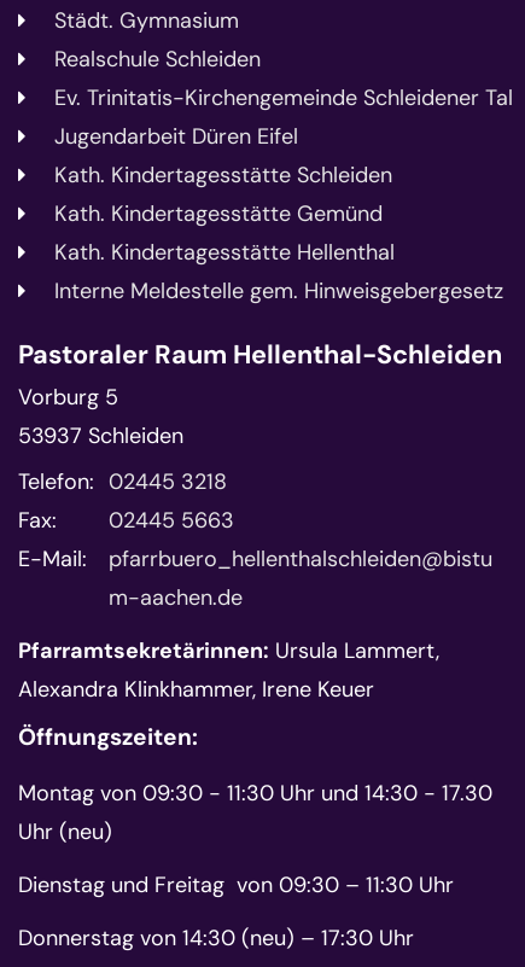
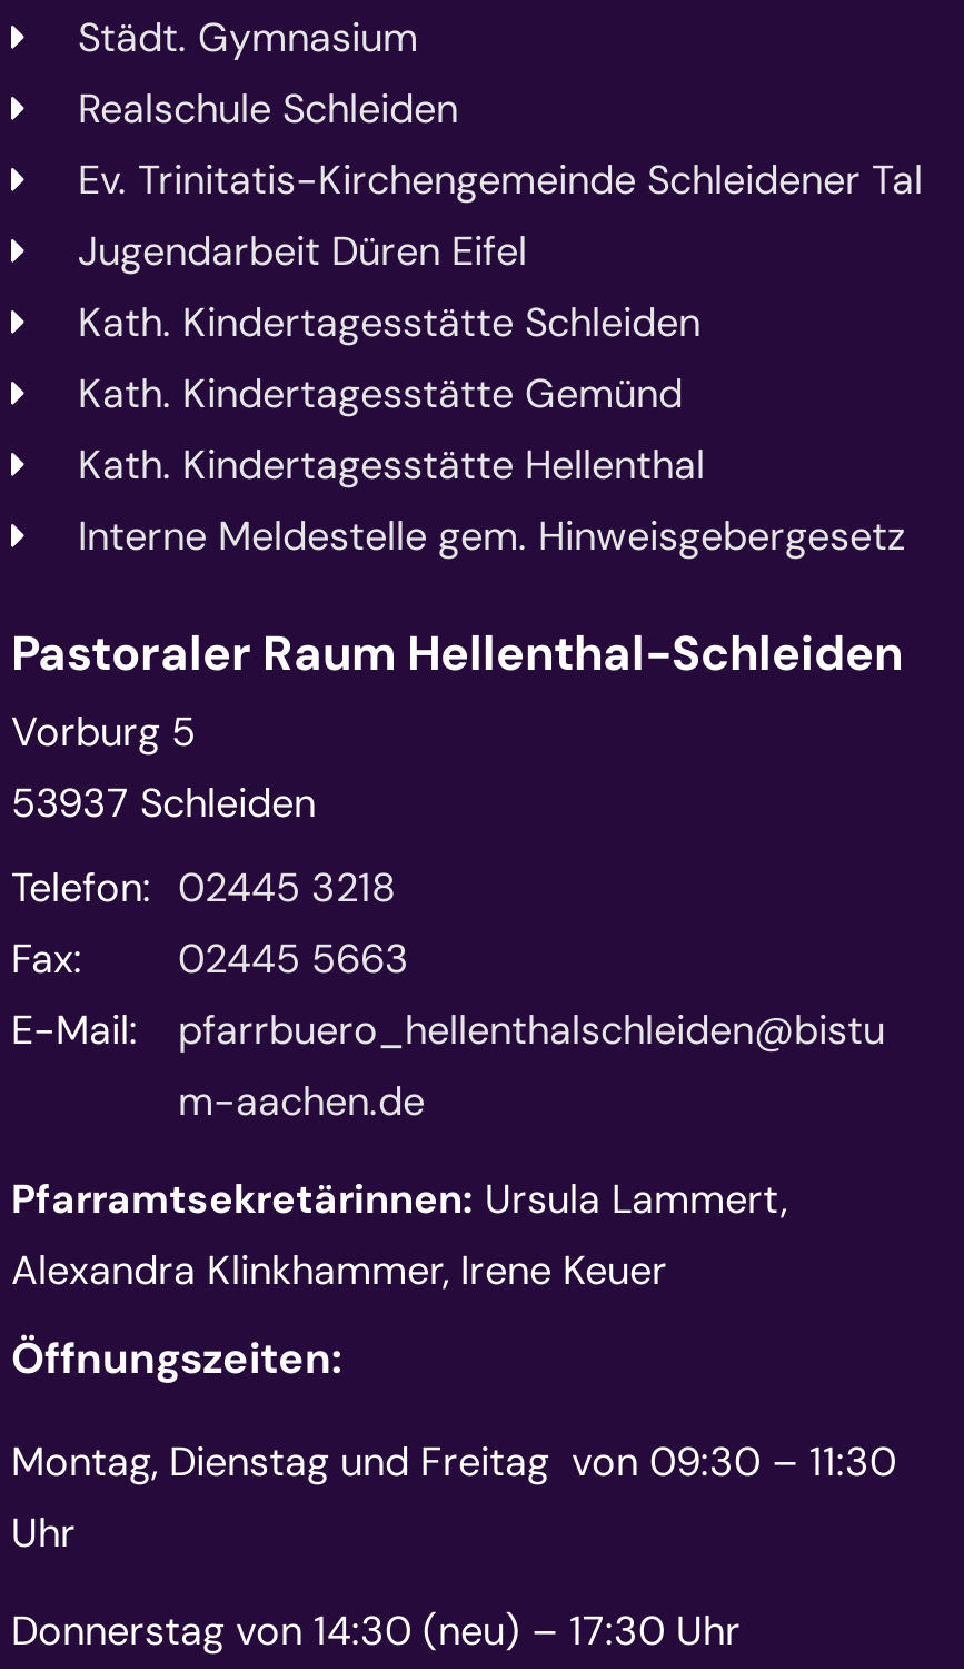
- Montag von 09:30 - 11:30 Uhr und 14:30 - 17.30
- Uhr (neu)
- Dienstag und Freitag von 09:30 – 11:30 Uhr
+ Montag, Dienstag und Freitag von 09:30 – 11:30
+ Uhr
